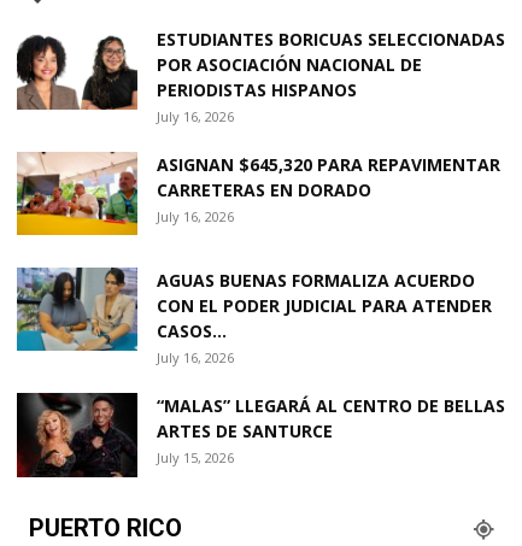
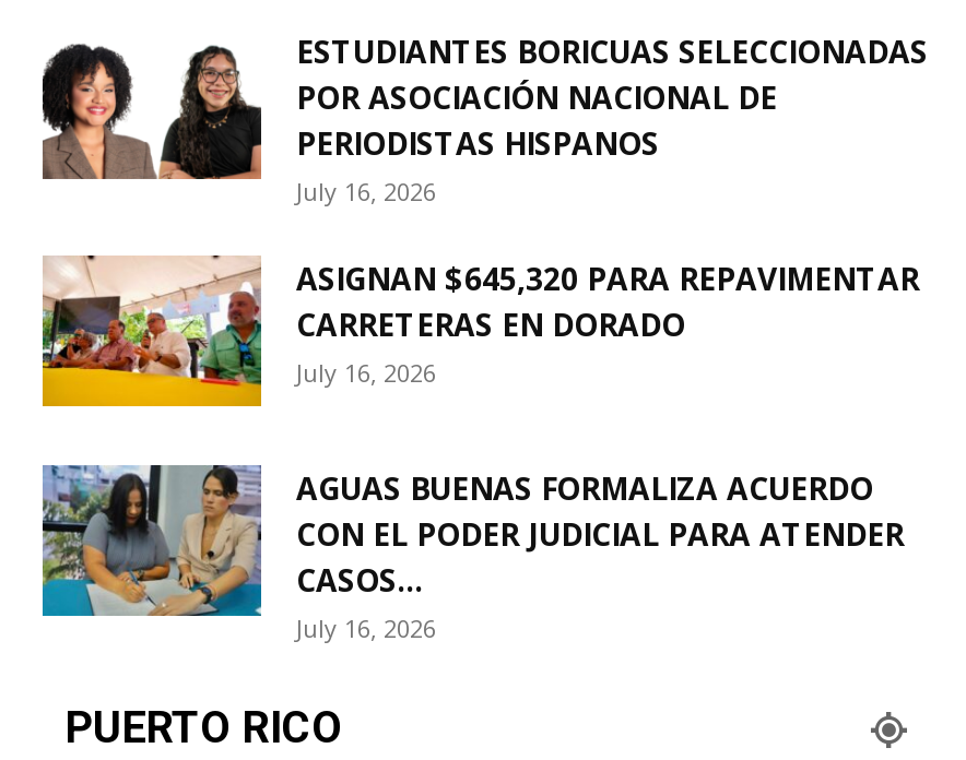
- [image]
- “MALAS” LLEGARÁ AL CENTRO DE BELLAS
- ARTES DE SANTURCE
- July 15, 2026
